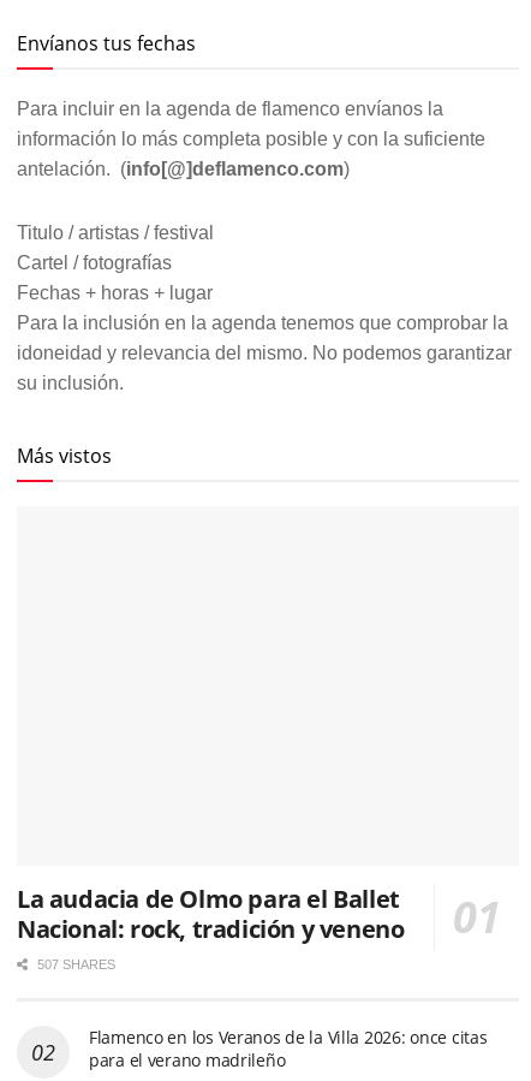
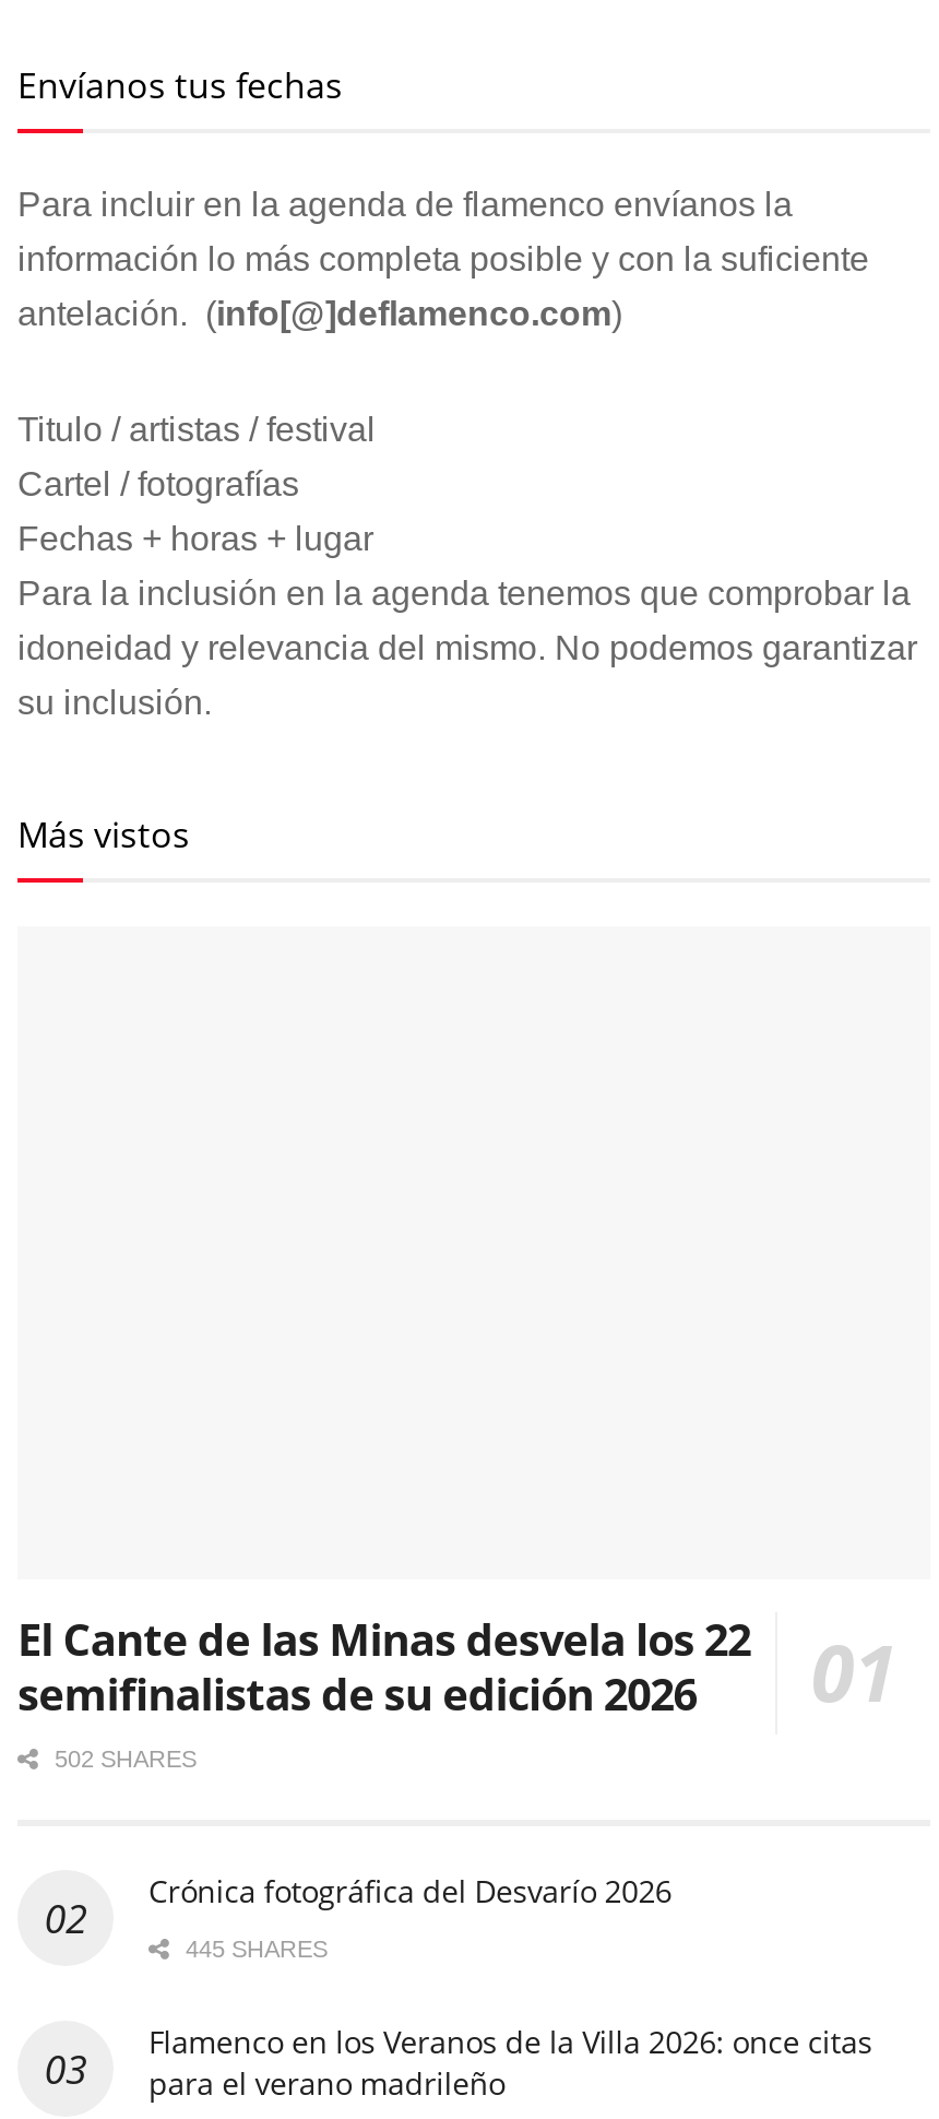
- La audacia de Olmo para el Ballet
- Nacional: rock, tradición y veneno
- 507 SHARES
+ El Cante de las Minas desvela los 22
+ semifinalistas de su edición 2026
+ 502 SHARES
+ Crónica fotográfica del Desvarío 2026
+ 445 SHARES
